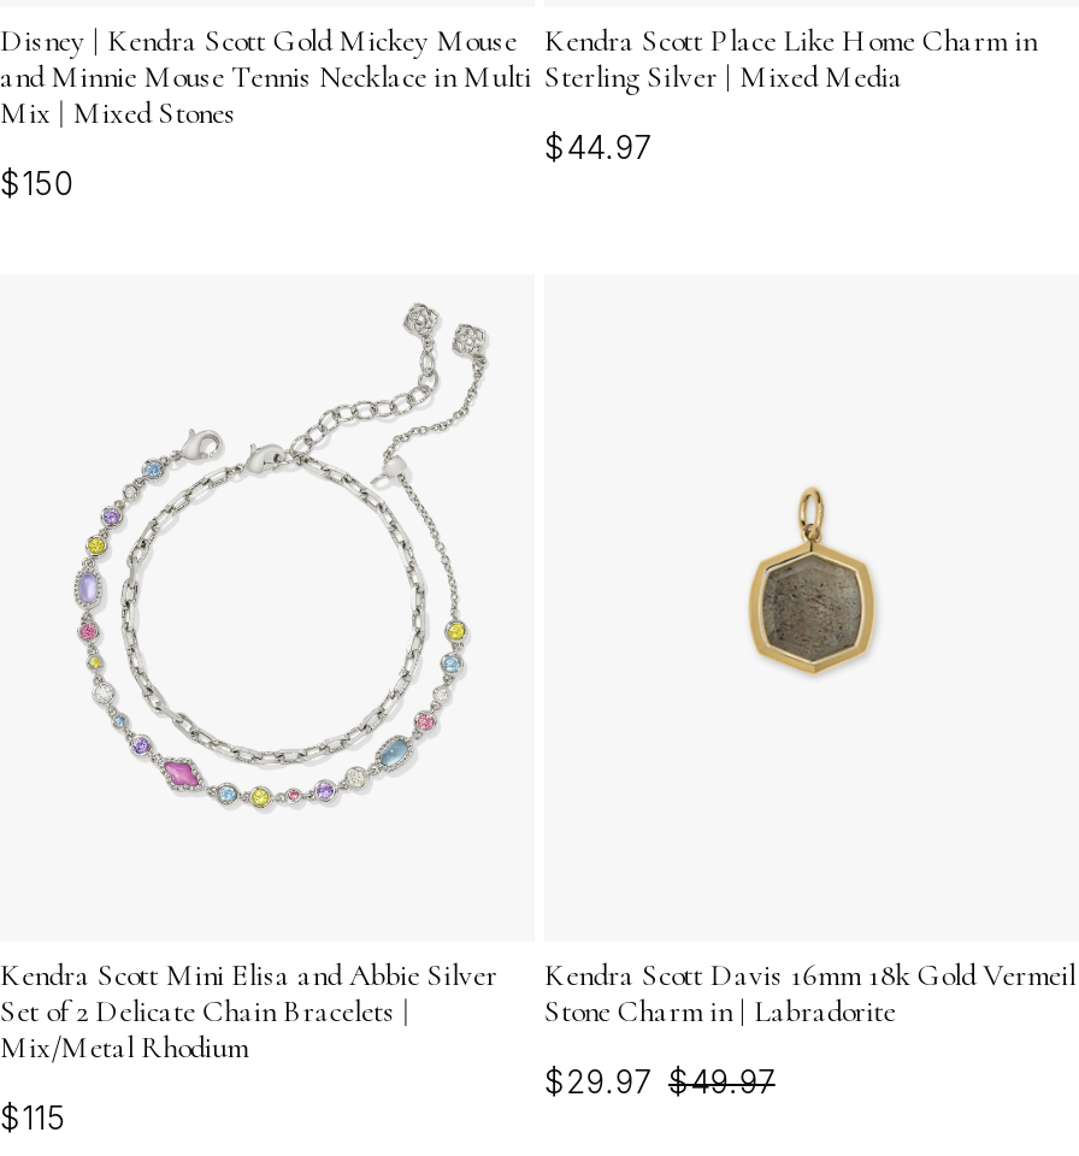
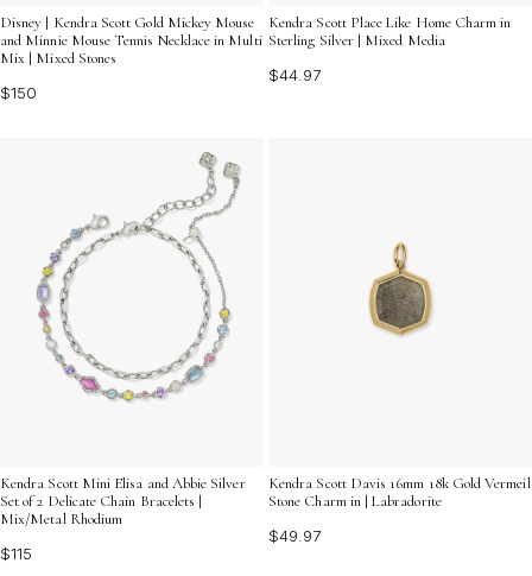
- $29.97 $49.97
+ $49.97
